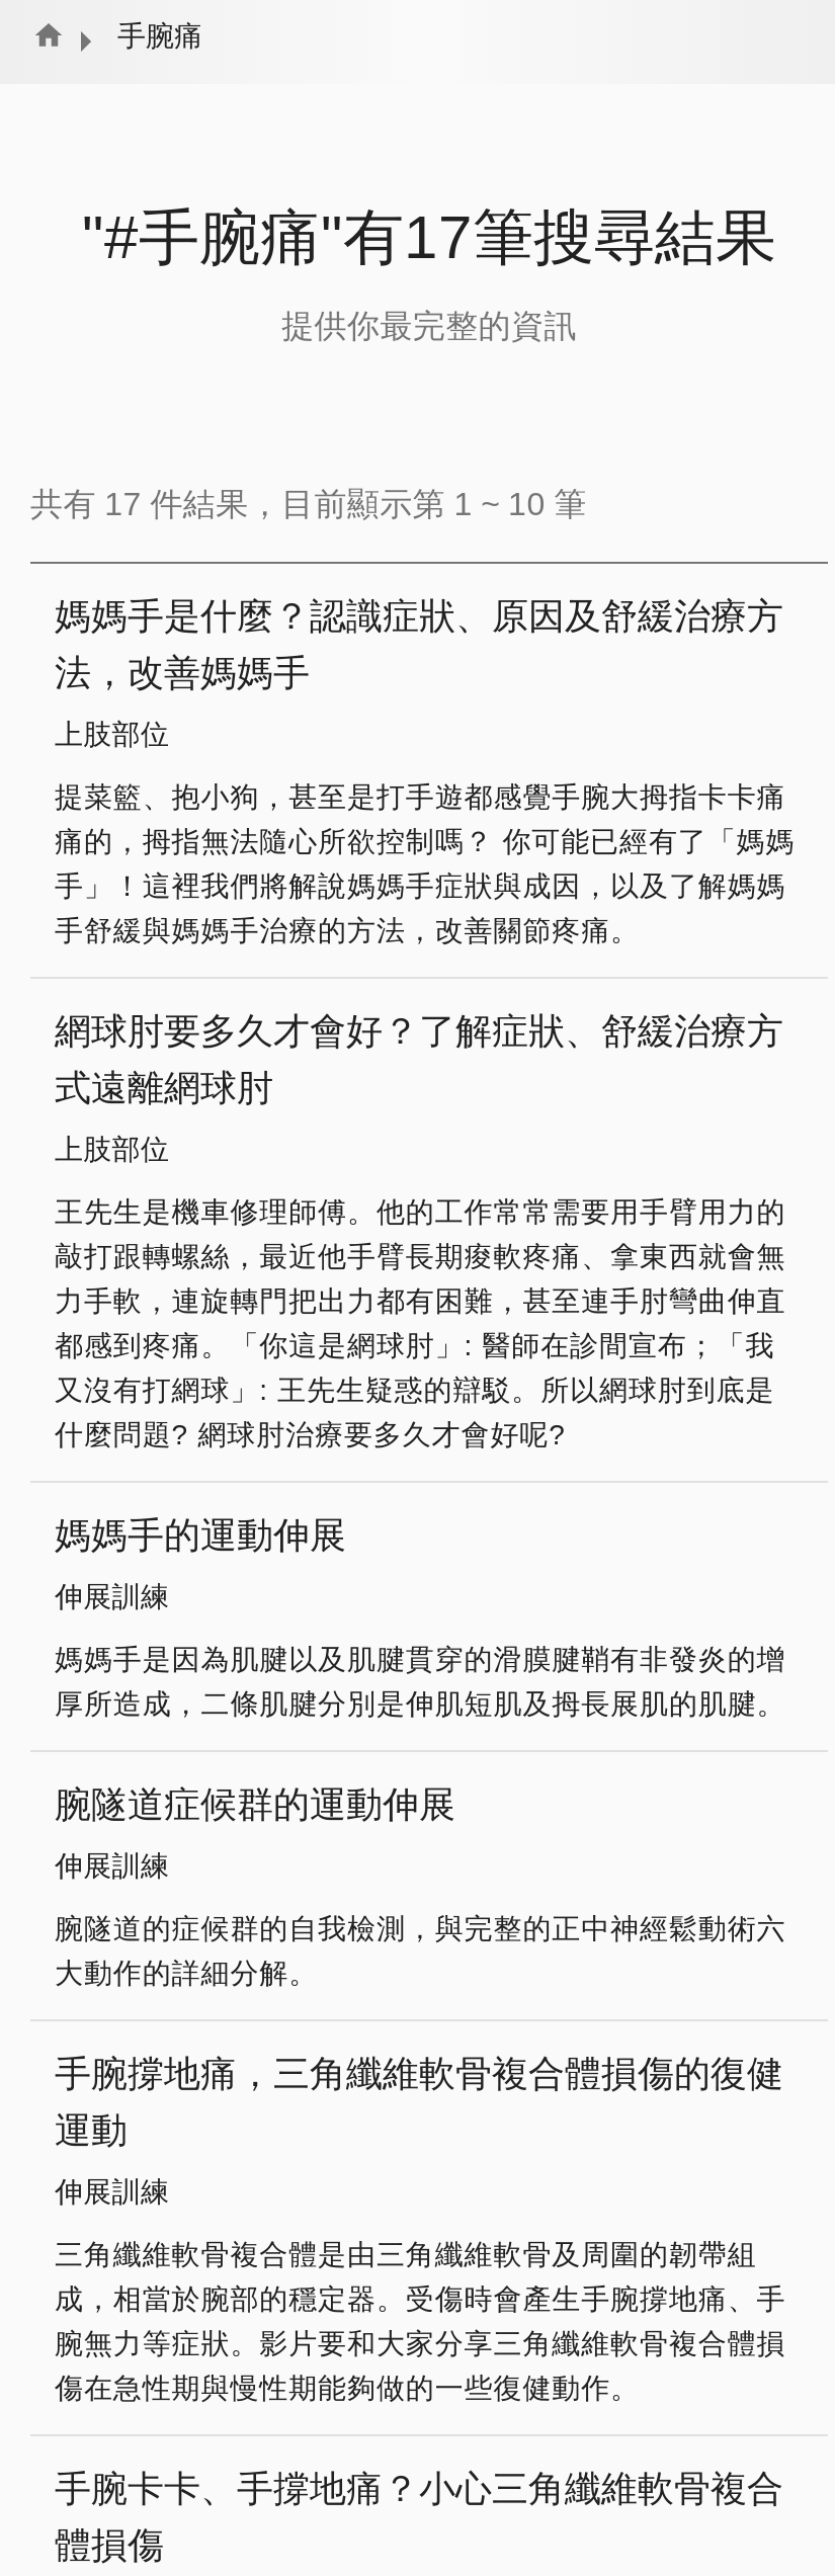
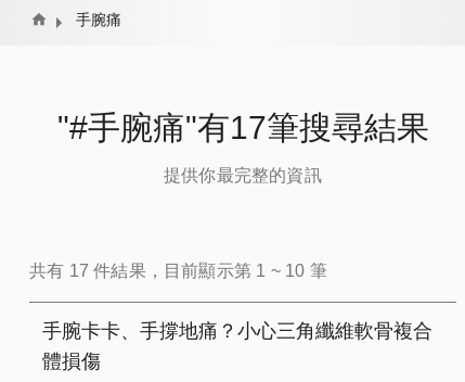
- 媽媽手是什麼？認識症狀、原因及舒緩治療方
- 法，改善媽媽手
- 上肢部位
- 提菜籃、抱小狗，甚至是打手遊都感覺手腕大拇指卡卡痛
- 痛的，拇指無法隨心所欲控制嗎？ 你可能已經有了「媽媽
- 手」！這裡我們將解說媽媽手症狀與成因，以及了解媽媽
- 手舒緩與媽媽手治療的方法，改善關節疼痛。
- 網球肘要多久才會好？了解症狀、舒緩治療方
- 式遠離網球肘
- 上肢部位
- 王先生是機車修理師傅。他的工作常常需要用手臂用力的
- 敲打跟轉螺絲，最近他手臂長期痠軟疼痛、拿東西就會無
- 力手軟，連旋轉門把出力都有困難，甚至連手肘彎曲伸直
- 都感到疼痛。「你這是網球肘」: 醫師在診間宣布；「我
- 又沒有打網球」: 王先生疑惑的辯駁。所以網球肘到底是
- 什麼問題? 網球肘治療要多久才會好呢?
- 媽媽手的運動伸展
- 伸展訓練
- 媽媽手是因為肌腱以及肌腱貫穿的滑膜腱鞘有非發炎的增
- 厚所造成，二條肌腱分別是伸肌短肌及拇長展肌的肌腱。
- 腕隧道症候群的運動伸展
- 伸展訓練
- 腕隧道的症候群的自我檢測，與完整的正中神經鬆動術六
- 大動作的詳細分解。
- 手腕撐地痛，三角纖維軟骨複合體損傷的復健
- 運動
- 伸展訓練
- 三角纖維軟骨複合體是由三角纖維軟骨及周圍的韌帶組
- 成，相當於腕部的穩定器。受傷時會產生手腕撐地痛、手
- 腕無力等症狀。影片要和大家分享三角纖維軟骨複合體損
- 傷在急性期與慢性期能夠做的一些復健動作。
